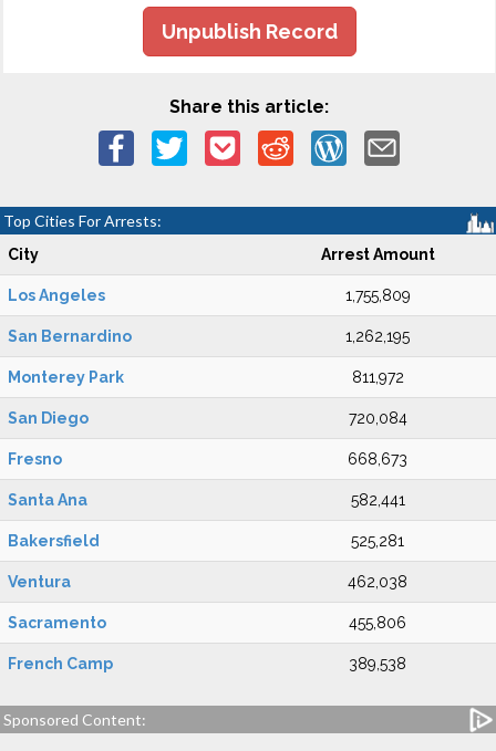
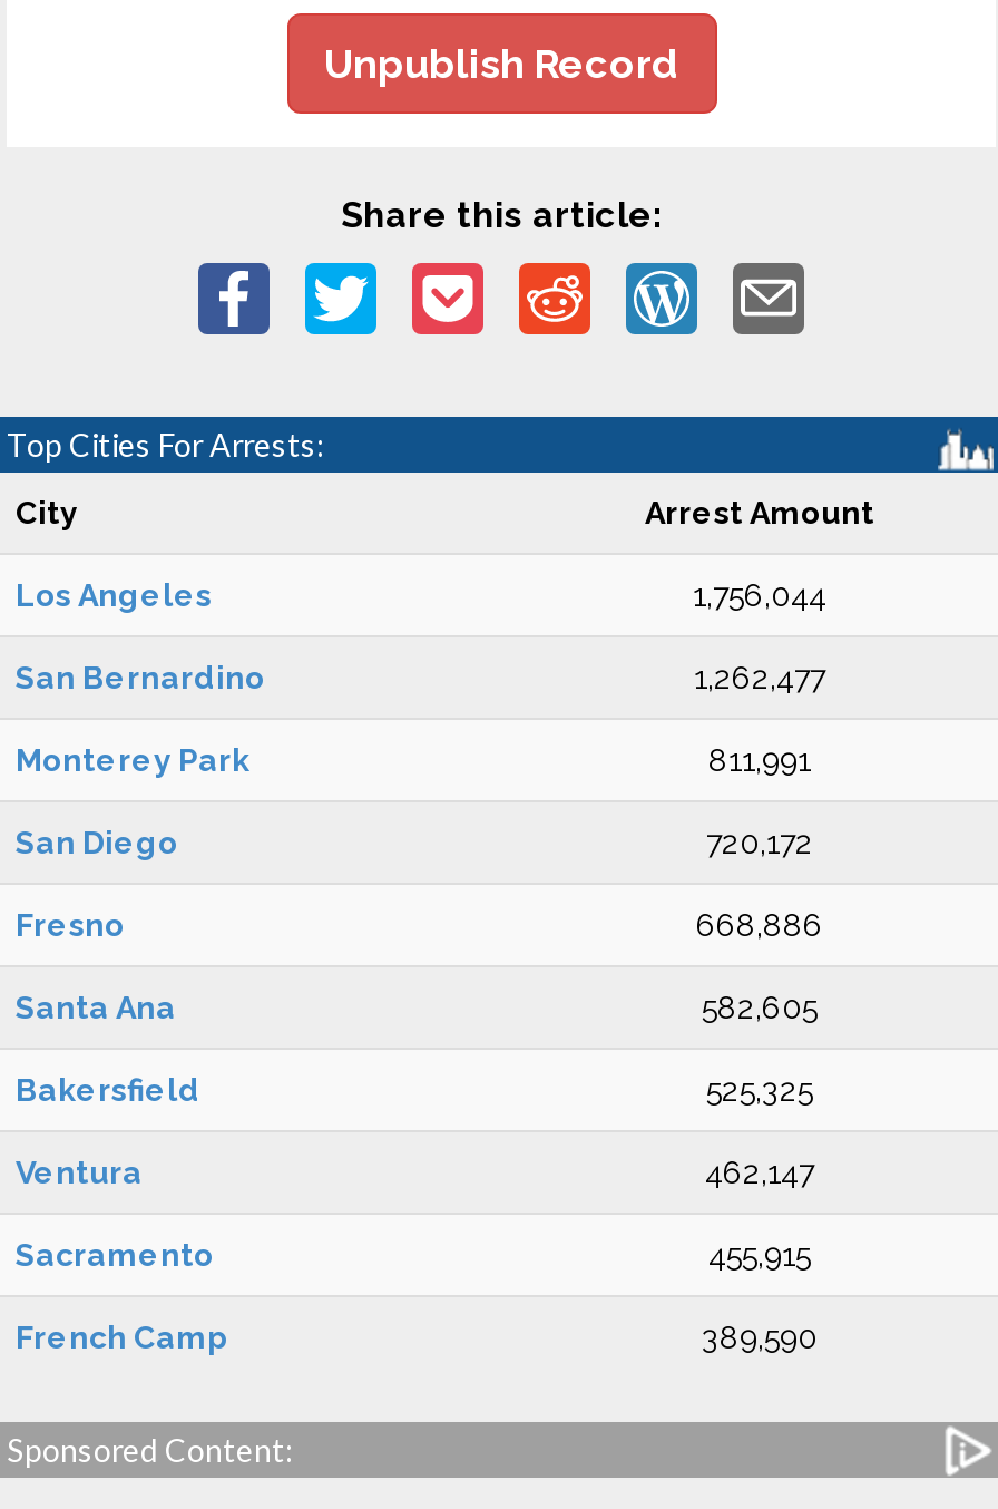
- 1,755,809
+ 1,756,044

- 1,262,195
+ 1,262,477

- 811,972
+ 811,991

- 720,084
+ 720,172

- 668,673
+ 668,886

- 582,441
+ 582,605

- 525,281
+ 525,325

- 462,038
+ 462,147

- 455,806
+ 455,915

- 389,538
+ 389,590
